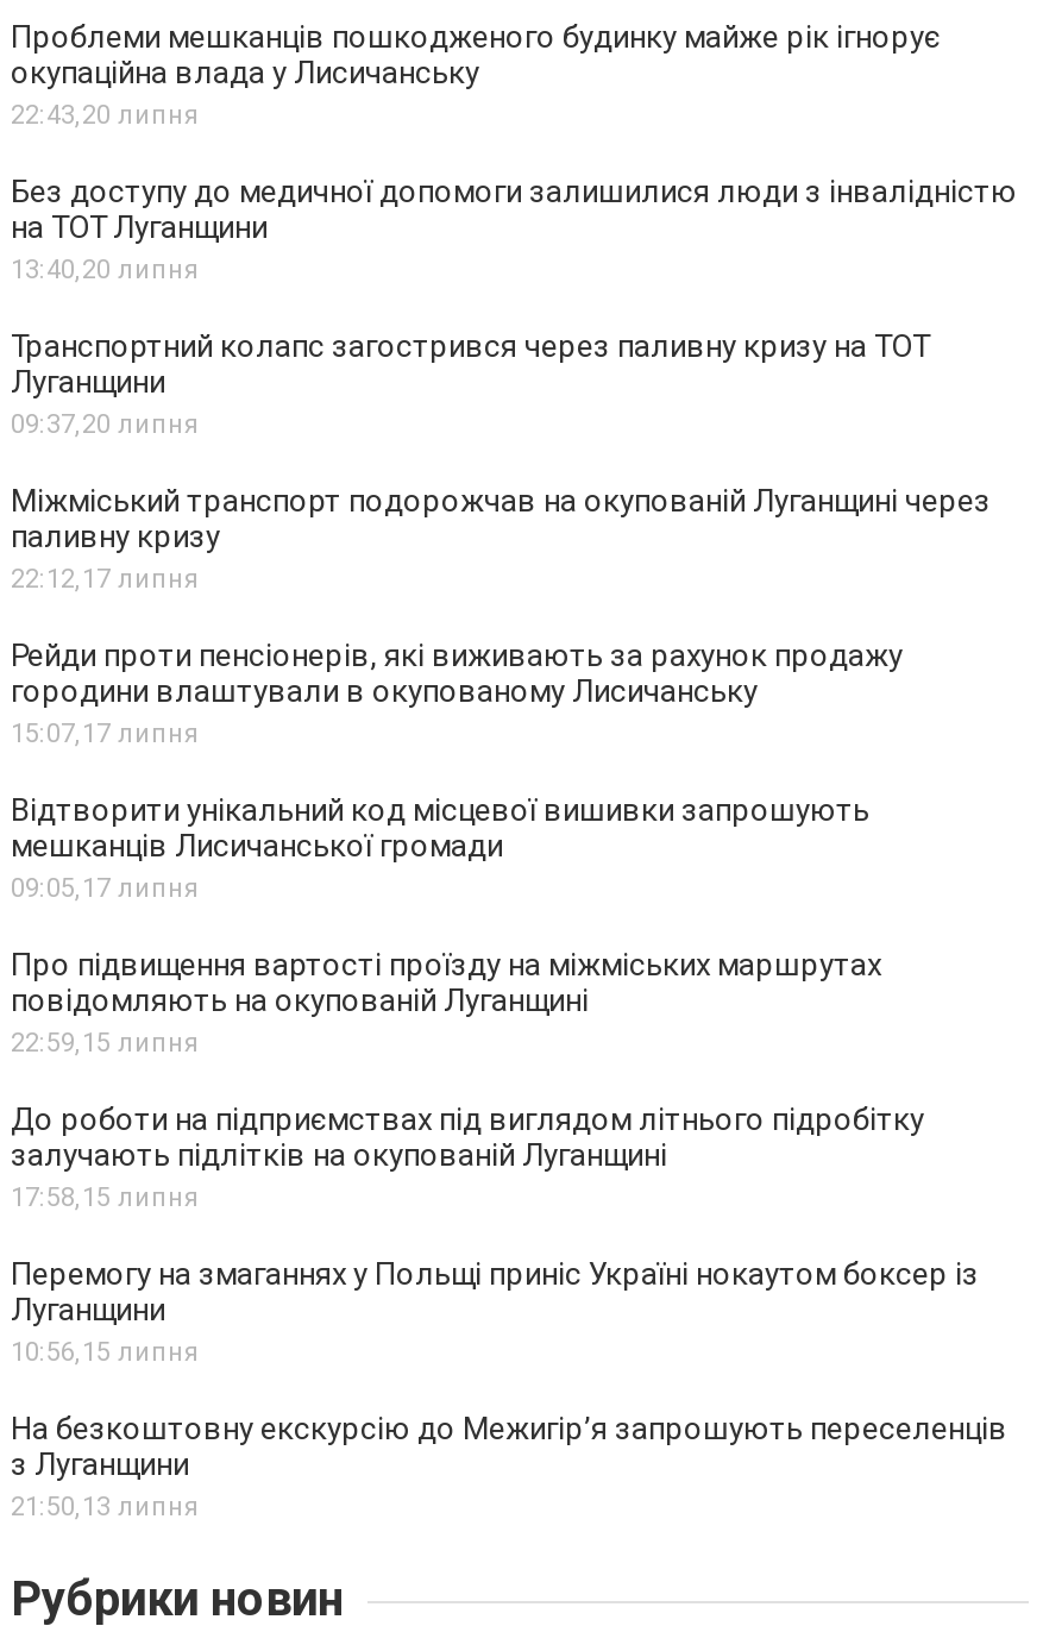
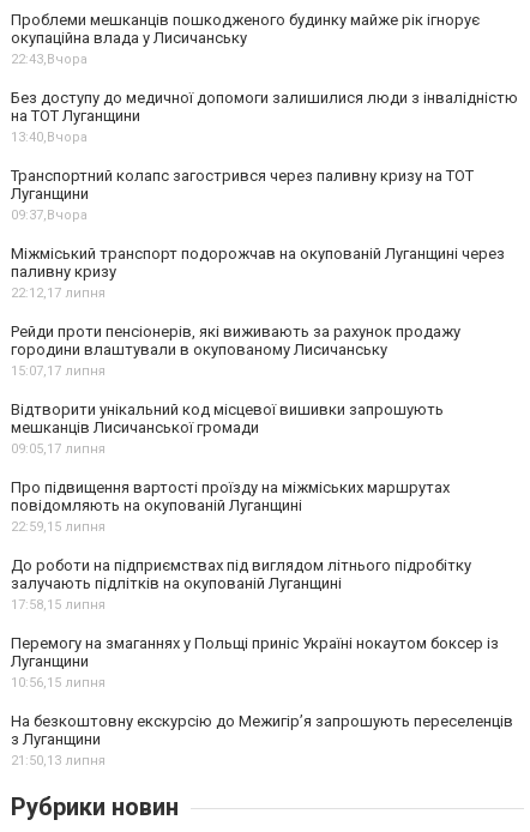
- 22:43,20 липня
+ 22:43,Вчора

- 13:40,20 липня
+ 13:40,Вчора

- 09:37,20 липня
+ 09:37,Вчора
